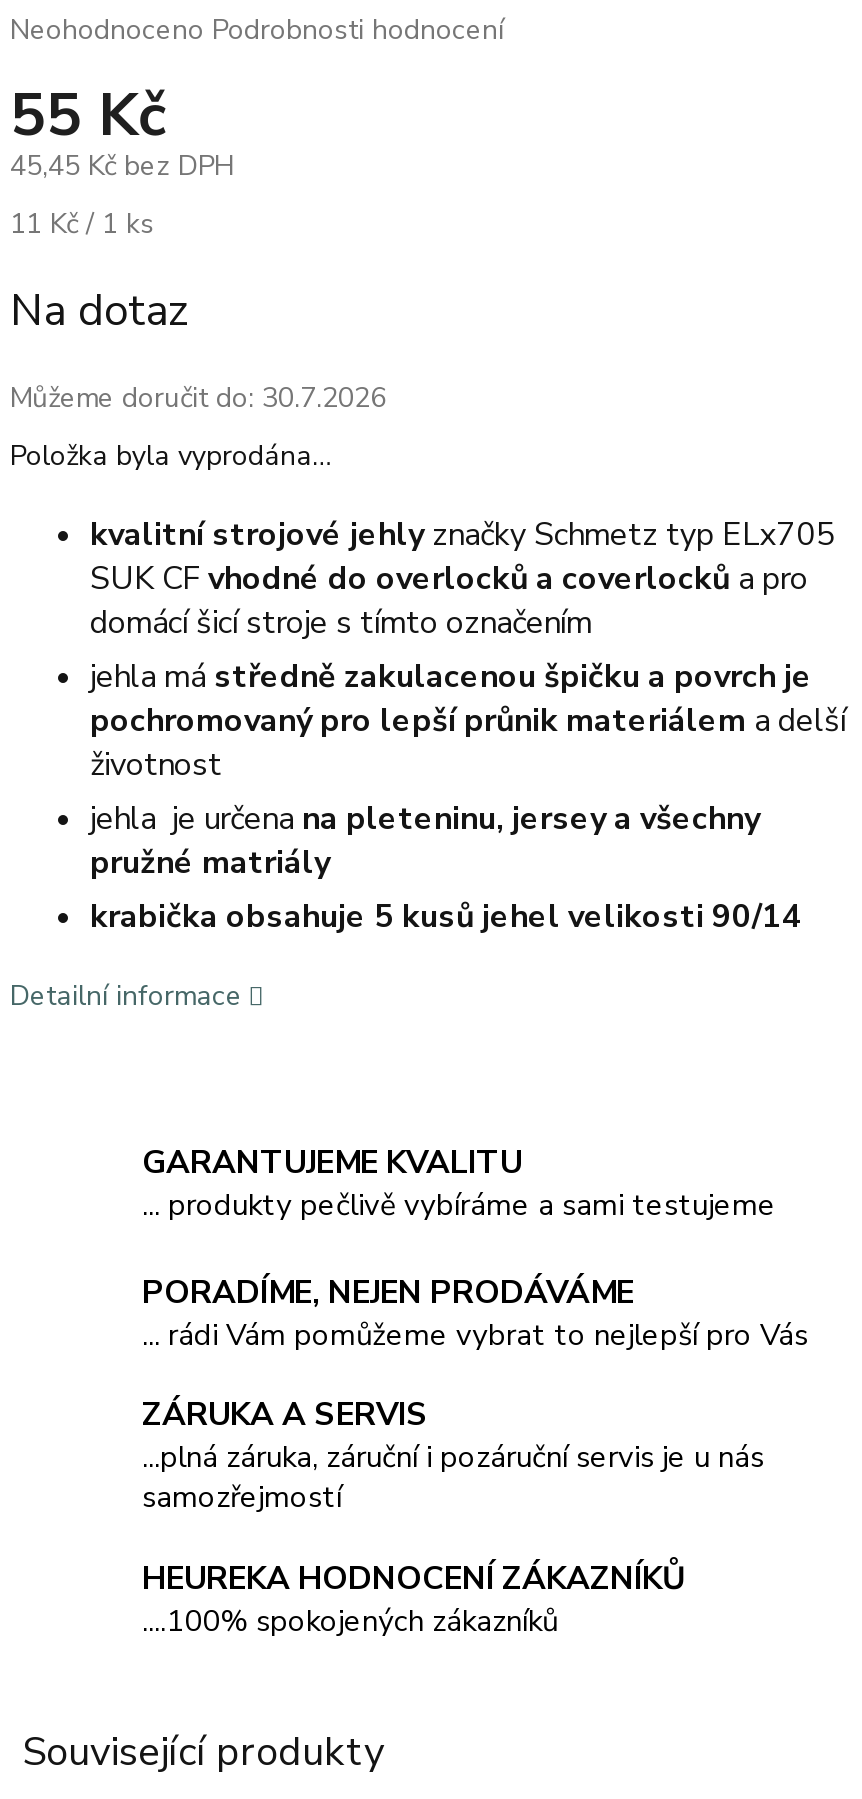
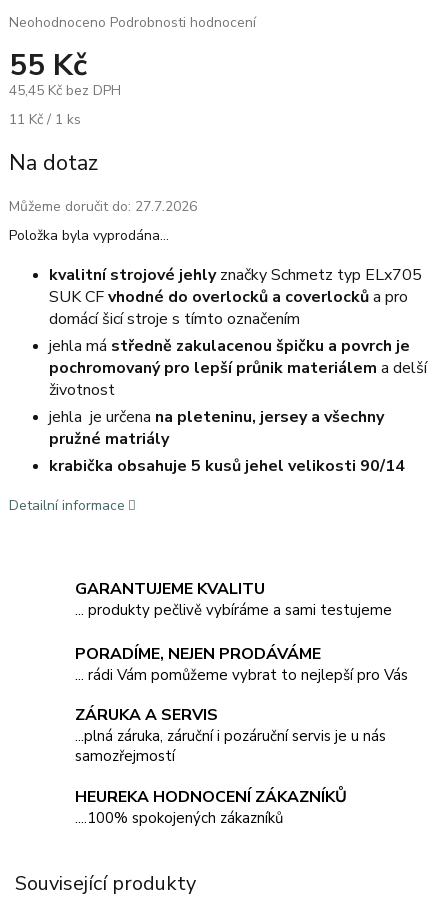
- Můžeme doručit do: 30.7.2026
+ Můžeme doručit do: 27.7.2026
